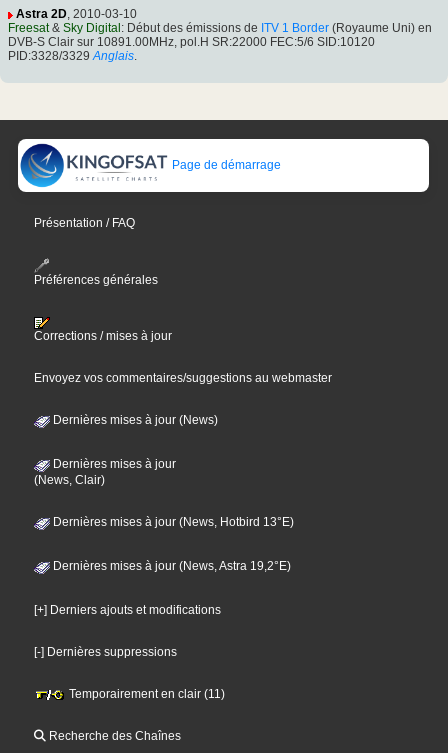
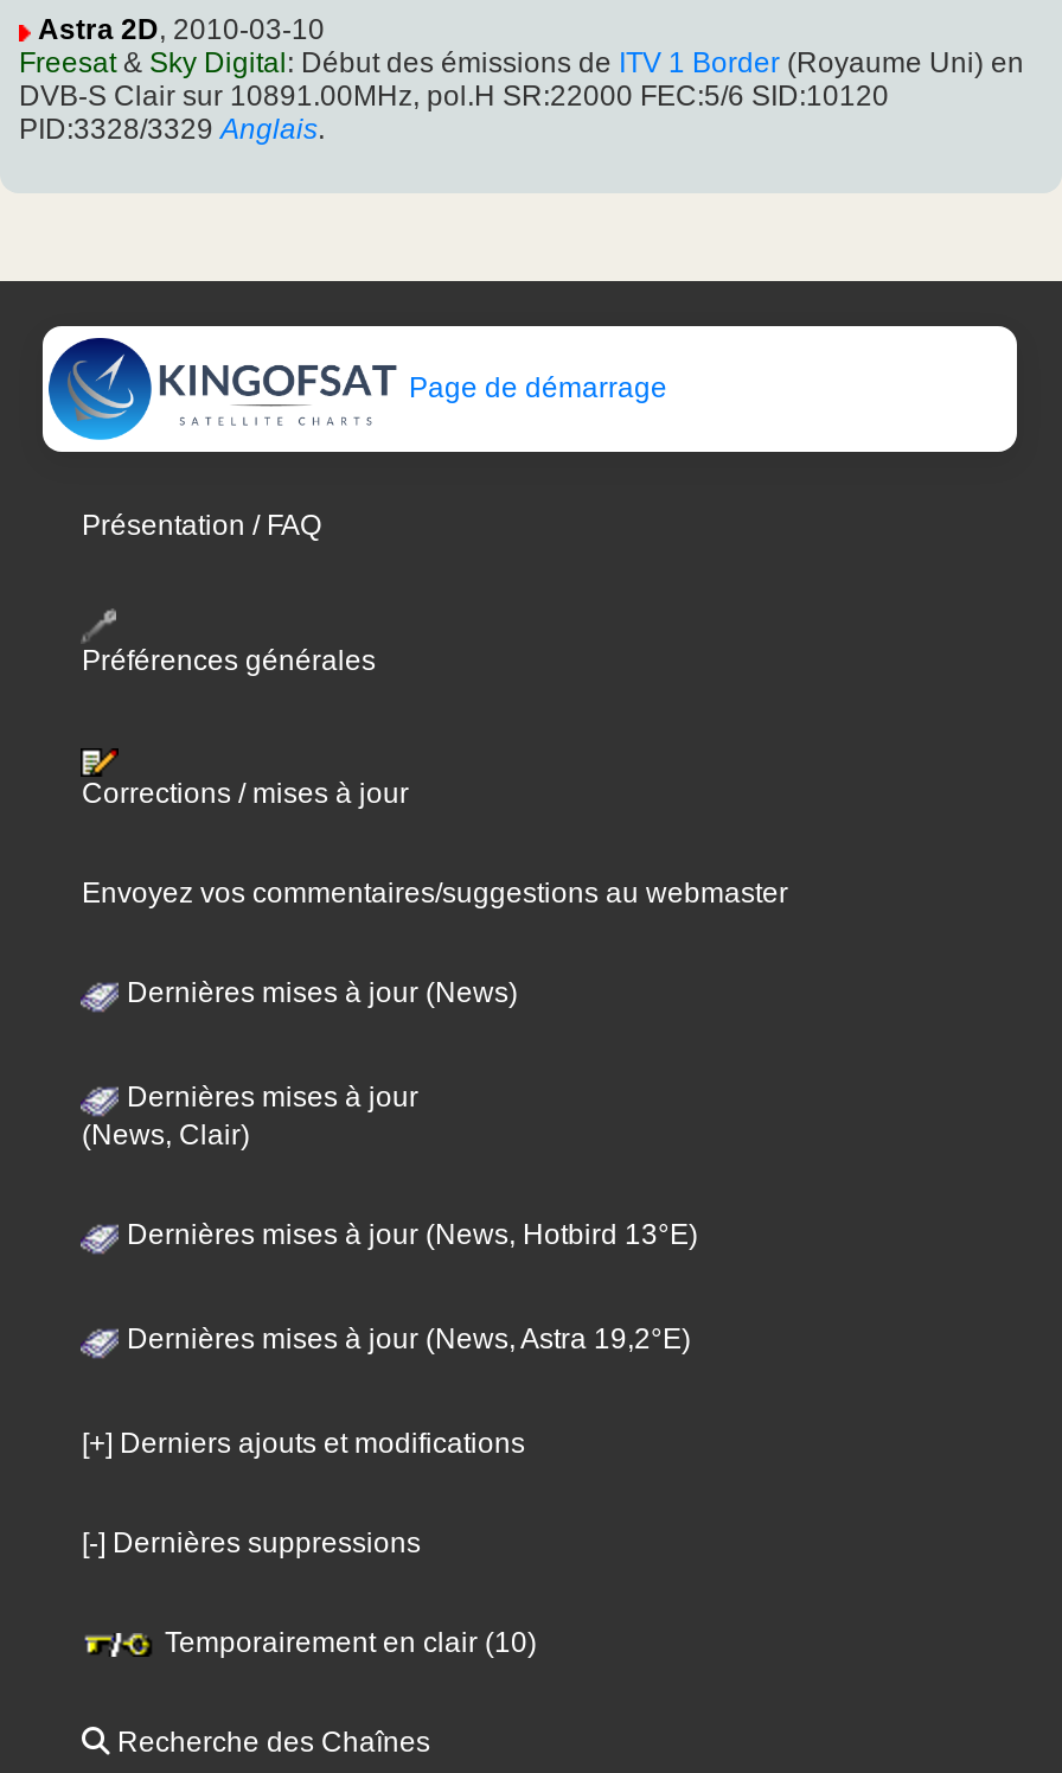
- Temporairement en clair (11)
+ Temporairement en clair (10)
